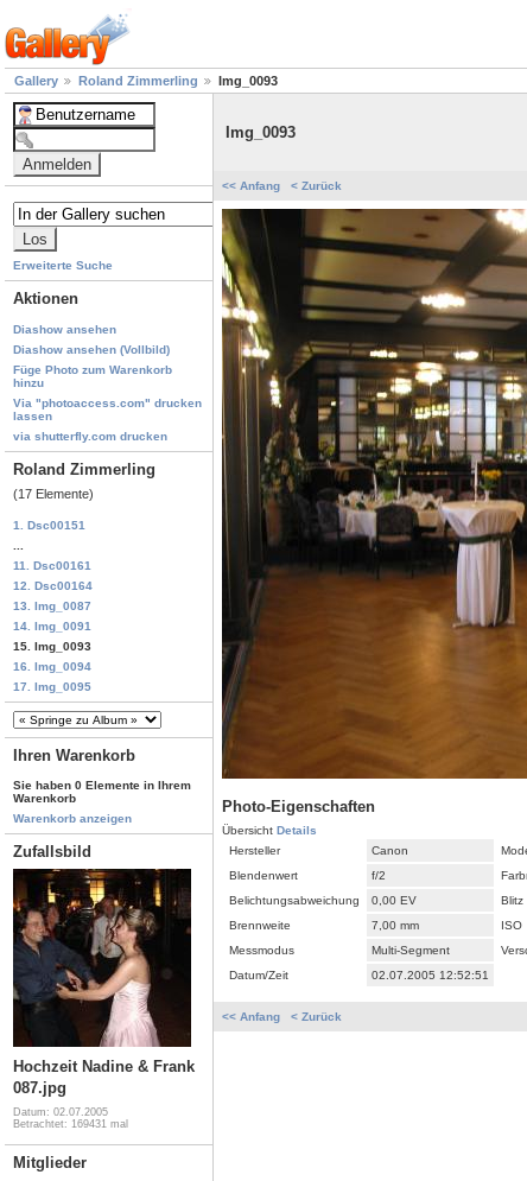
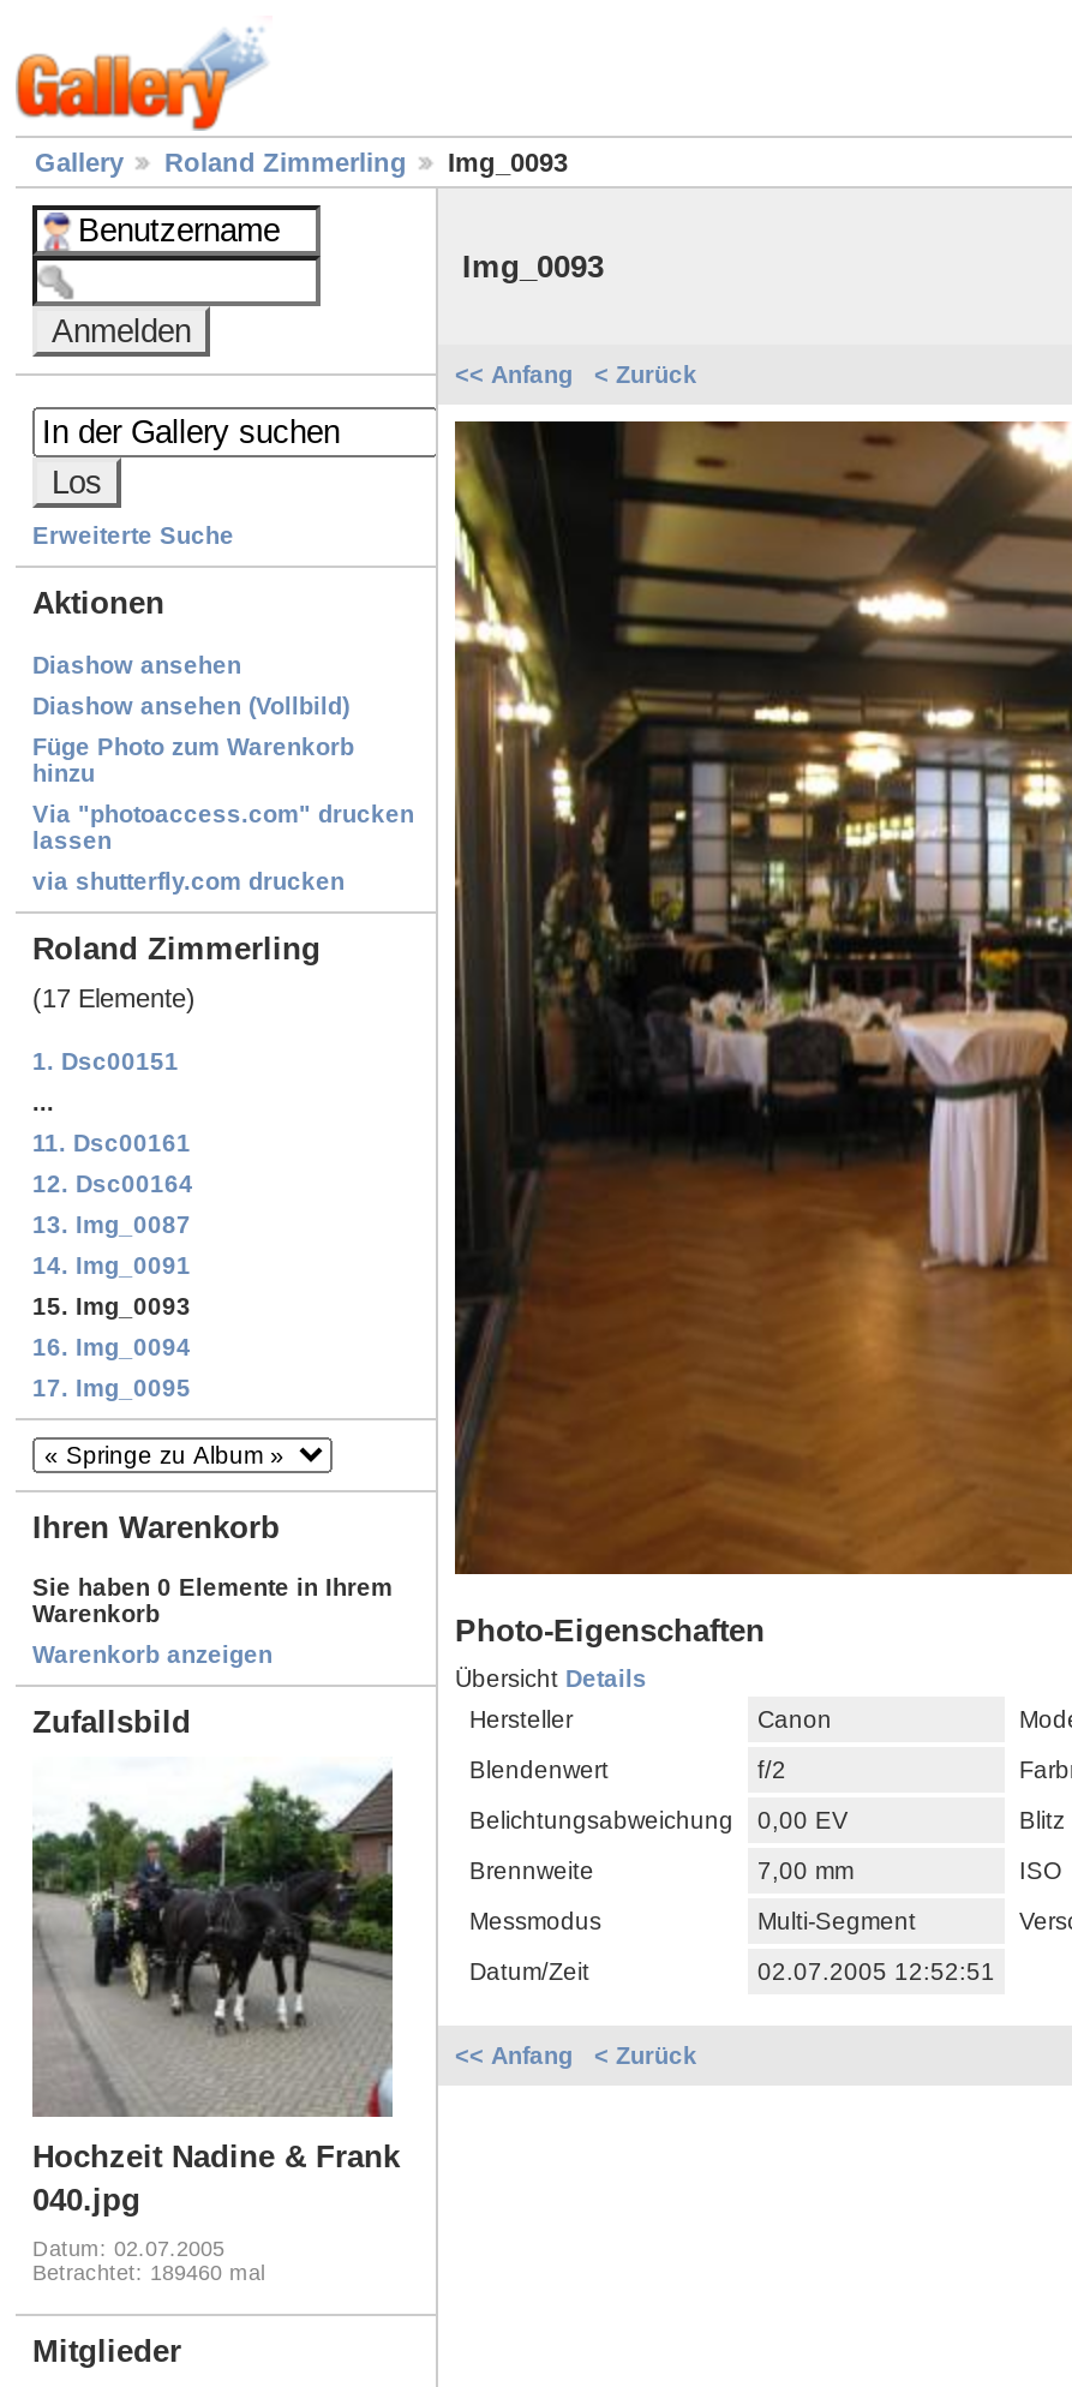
- [image]
- 087.jpg
+ [image]
+ 040.jpg

- Betrachtet: 169431 mal
+ Betrachtet: 189460 mal
